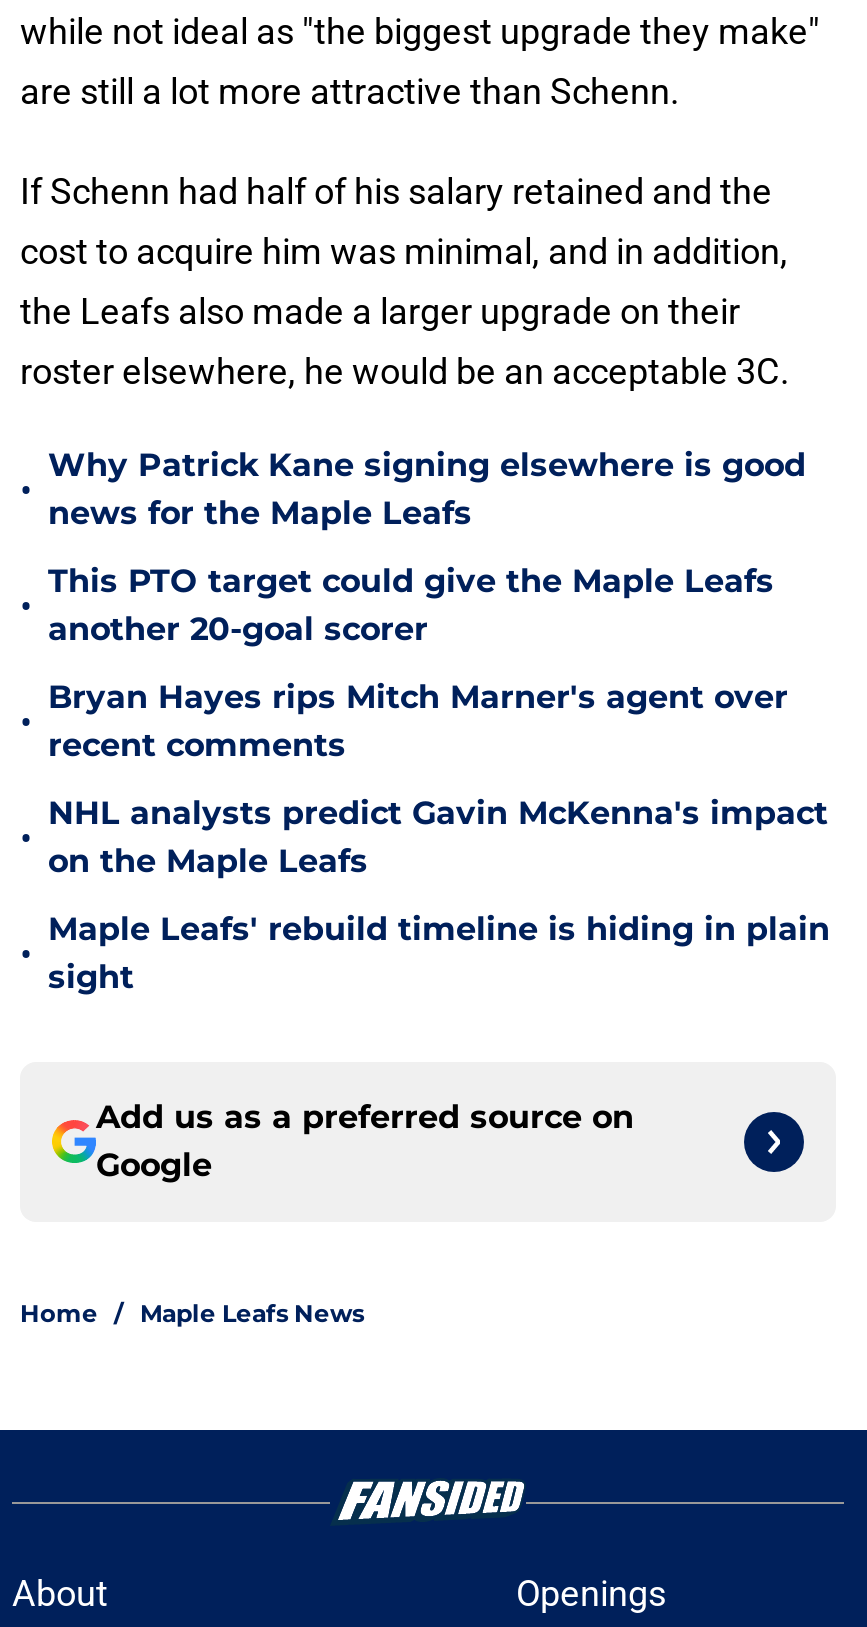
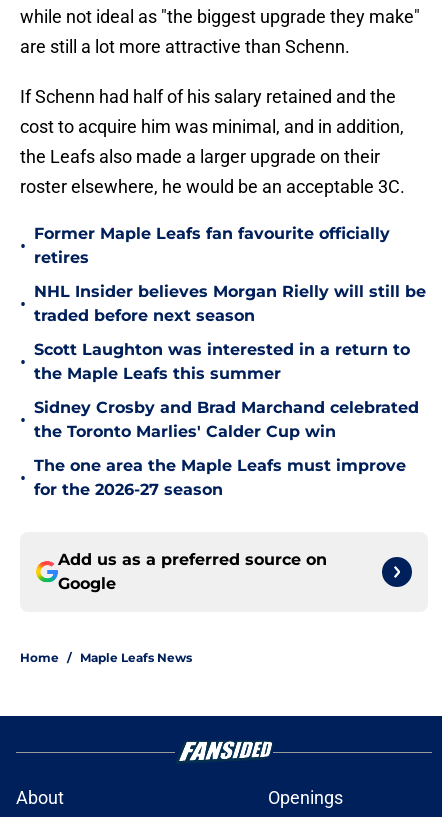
- Why Patrick Kane signing elsewhere is good
- news for the Maple Leafs
+ Former Maple Leafs fan favourite officially
+ retires

- This PTO target could give the Maple Leafs
- another 20-goal scorer
+ NHL Insider believes Morgan Rielly will still be
+ traded before next season

- Bryan Hayes rips Mitch Marner's agent over
- recent comments
+ Scott Laughton was interested in a return to
+ the Maple Leafs this summer

- NHL analysts predict Gavin McKenna's impact
- on the Maple Leafs
+ Sidney Crosby and Brad Marchand celebrated
+ the Toronto Marlies' Calder Cup win

- Maple Leafs' rebuild timeline is hiding in plain
- sight
+ The one area the Maple Leafs must improve
+ for the 2026-27 season
